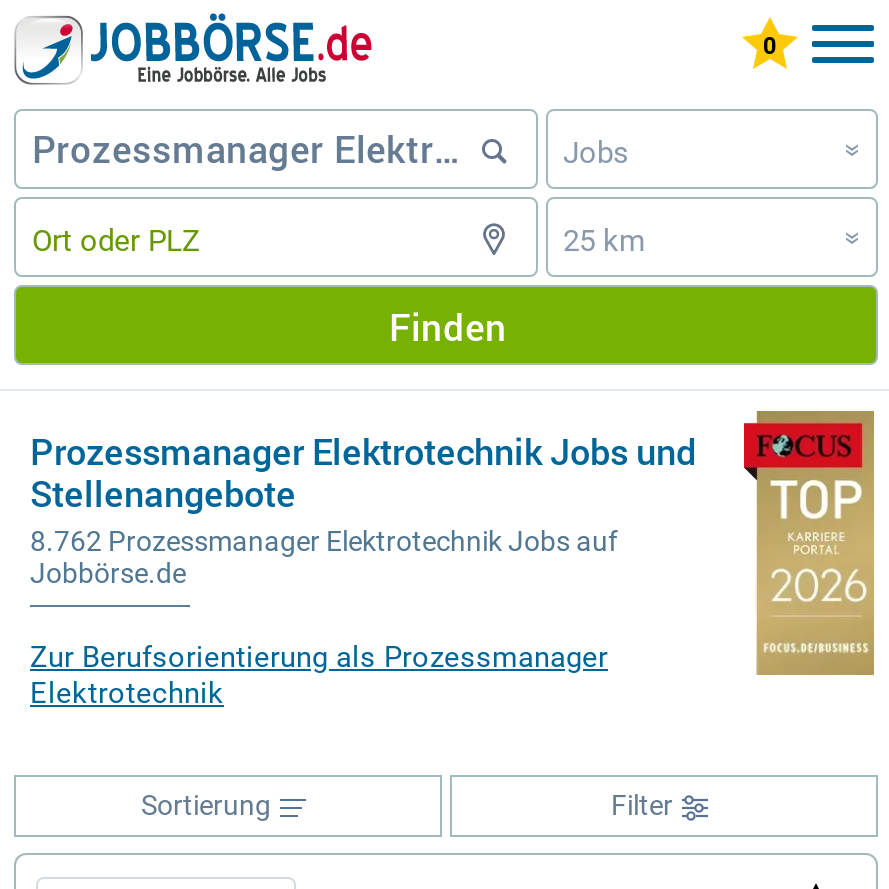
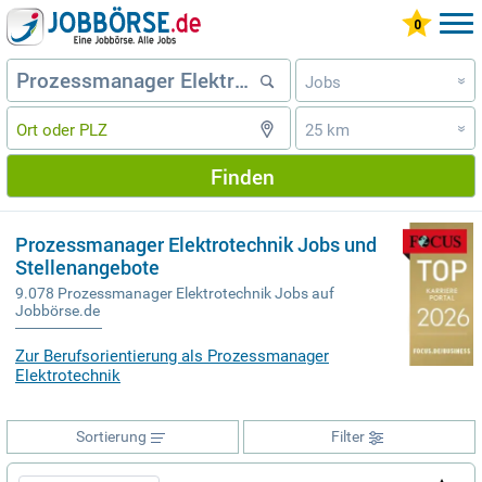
- 8.762 Prozessmanager Elektrotechnik Jobs auf
+ 9.078 Prozessmanager Elektrotechnik Jobs auf
